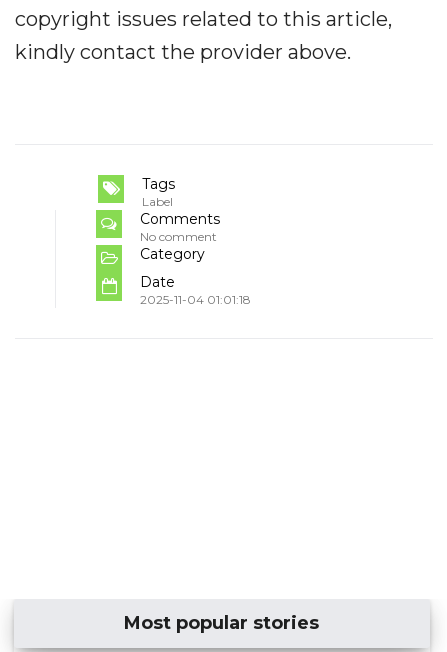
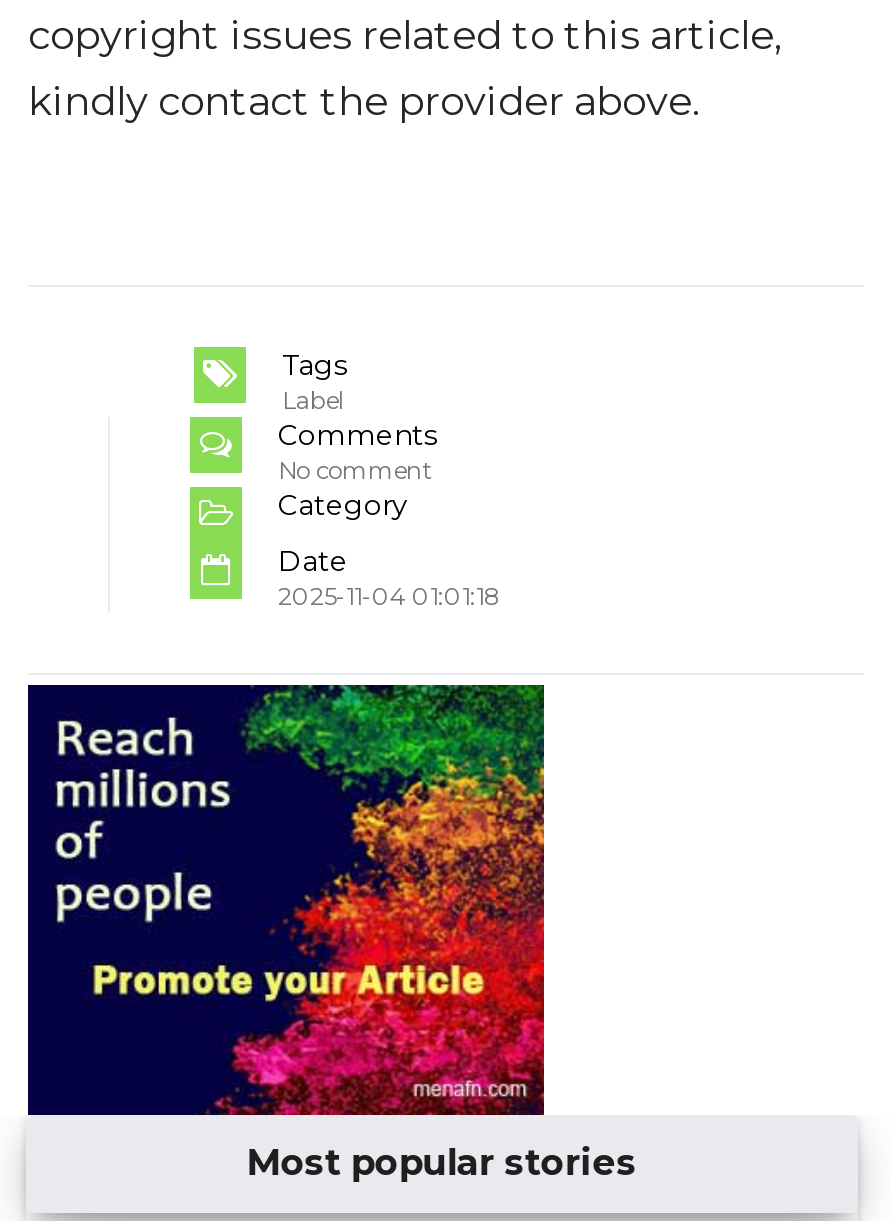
+ [image]
